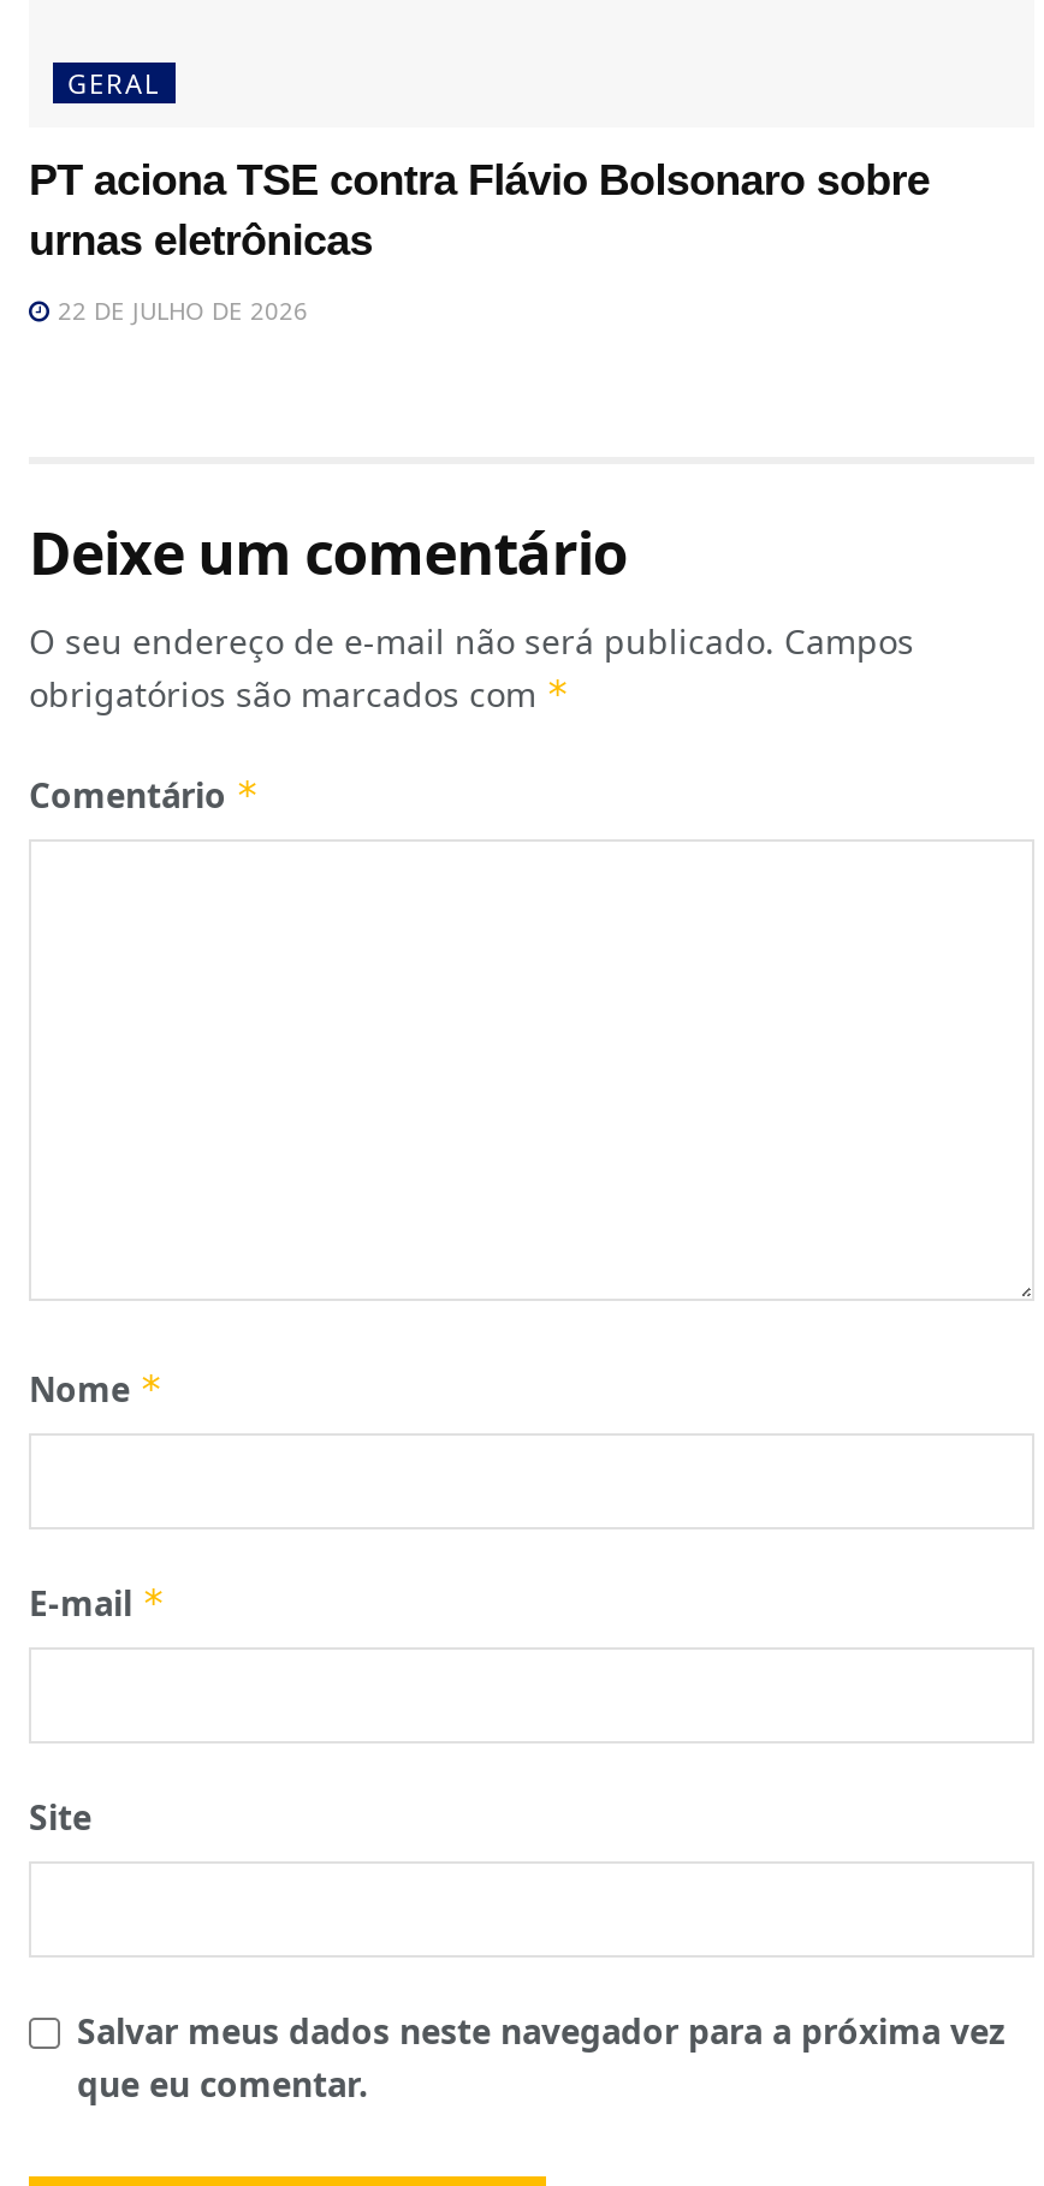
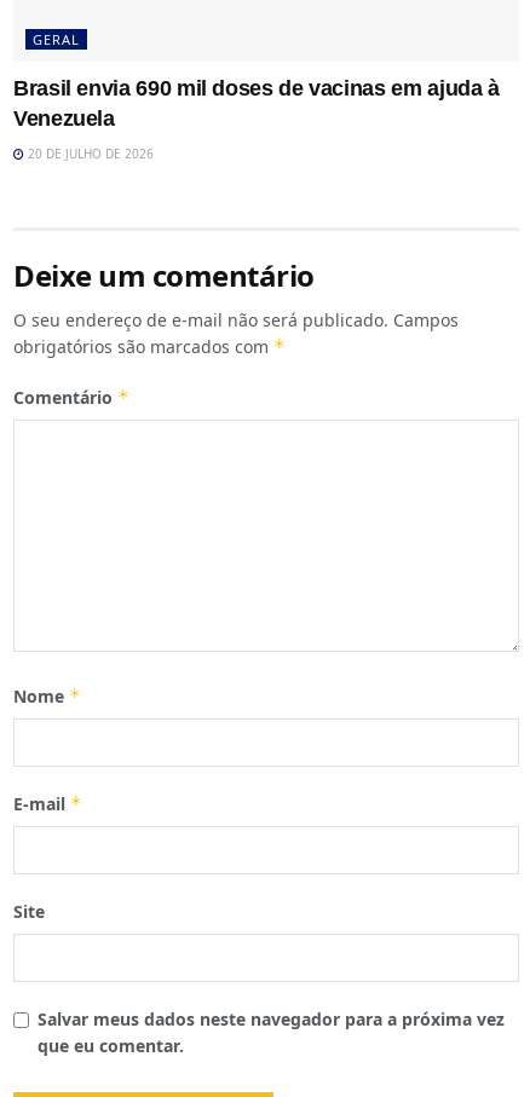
- PT aciona TSE contra Flávio Bolsonaro sobre
- urnas eletrônicas
+ Brasil envia 690 mil doses de vacinas em ajuda à
+ Venezuela

- 22 DE JULHO DE 2026
+ 20 DE JULHO DE 2026
